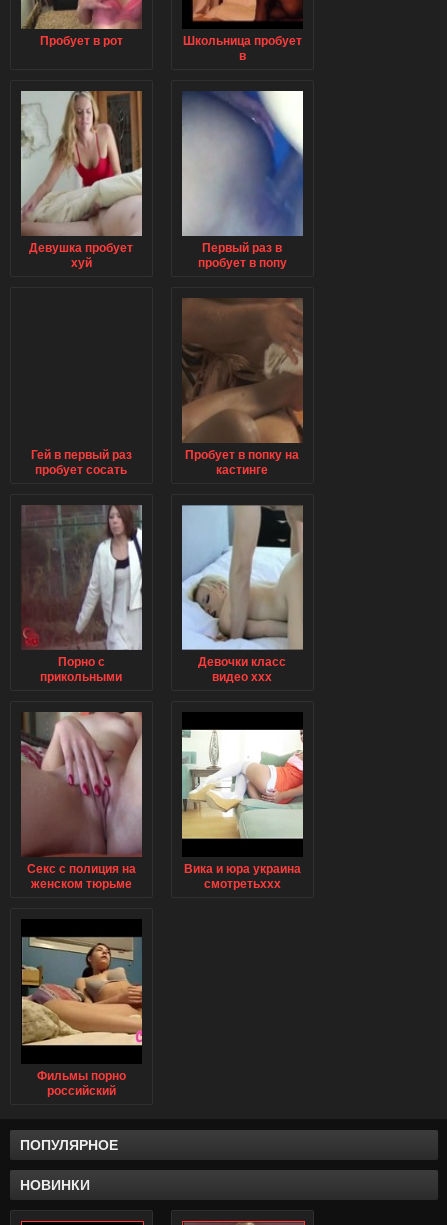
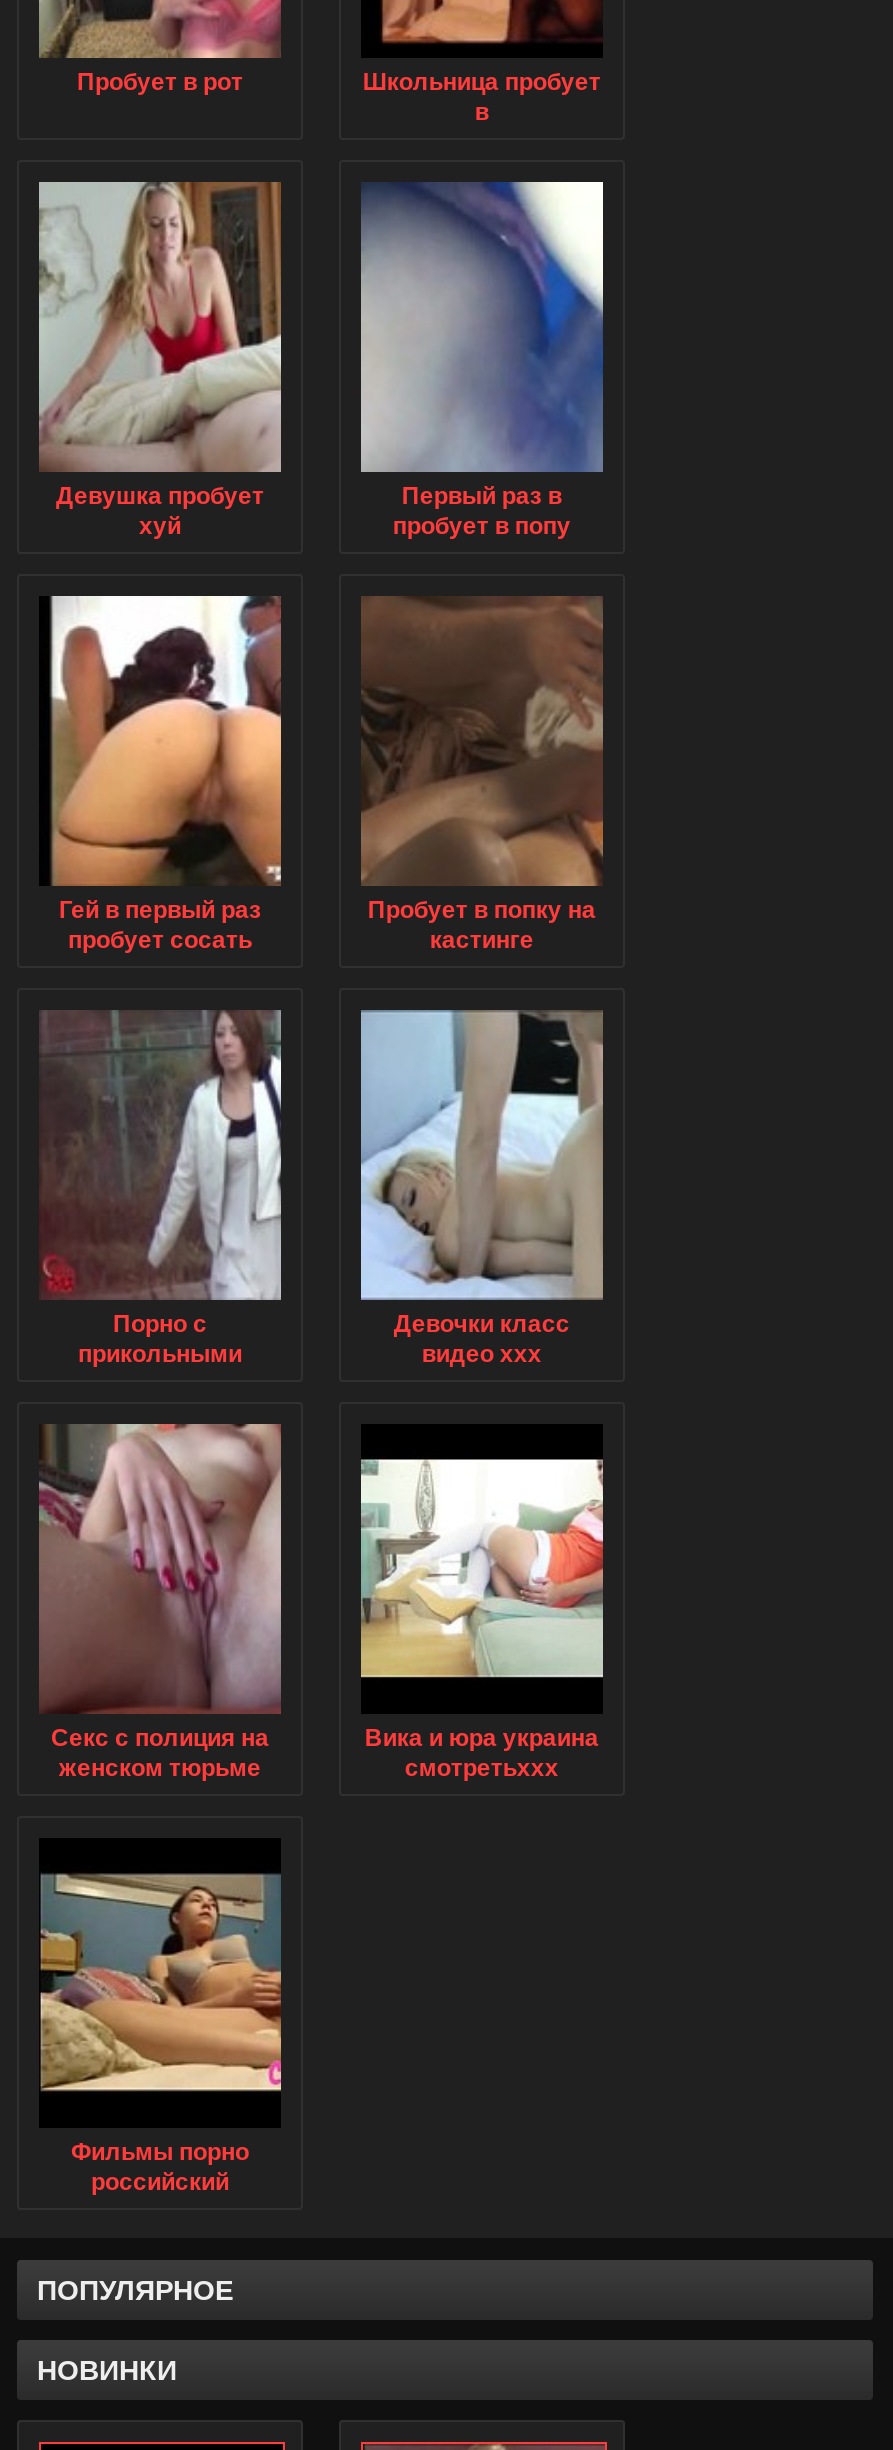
+ [image]
